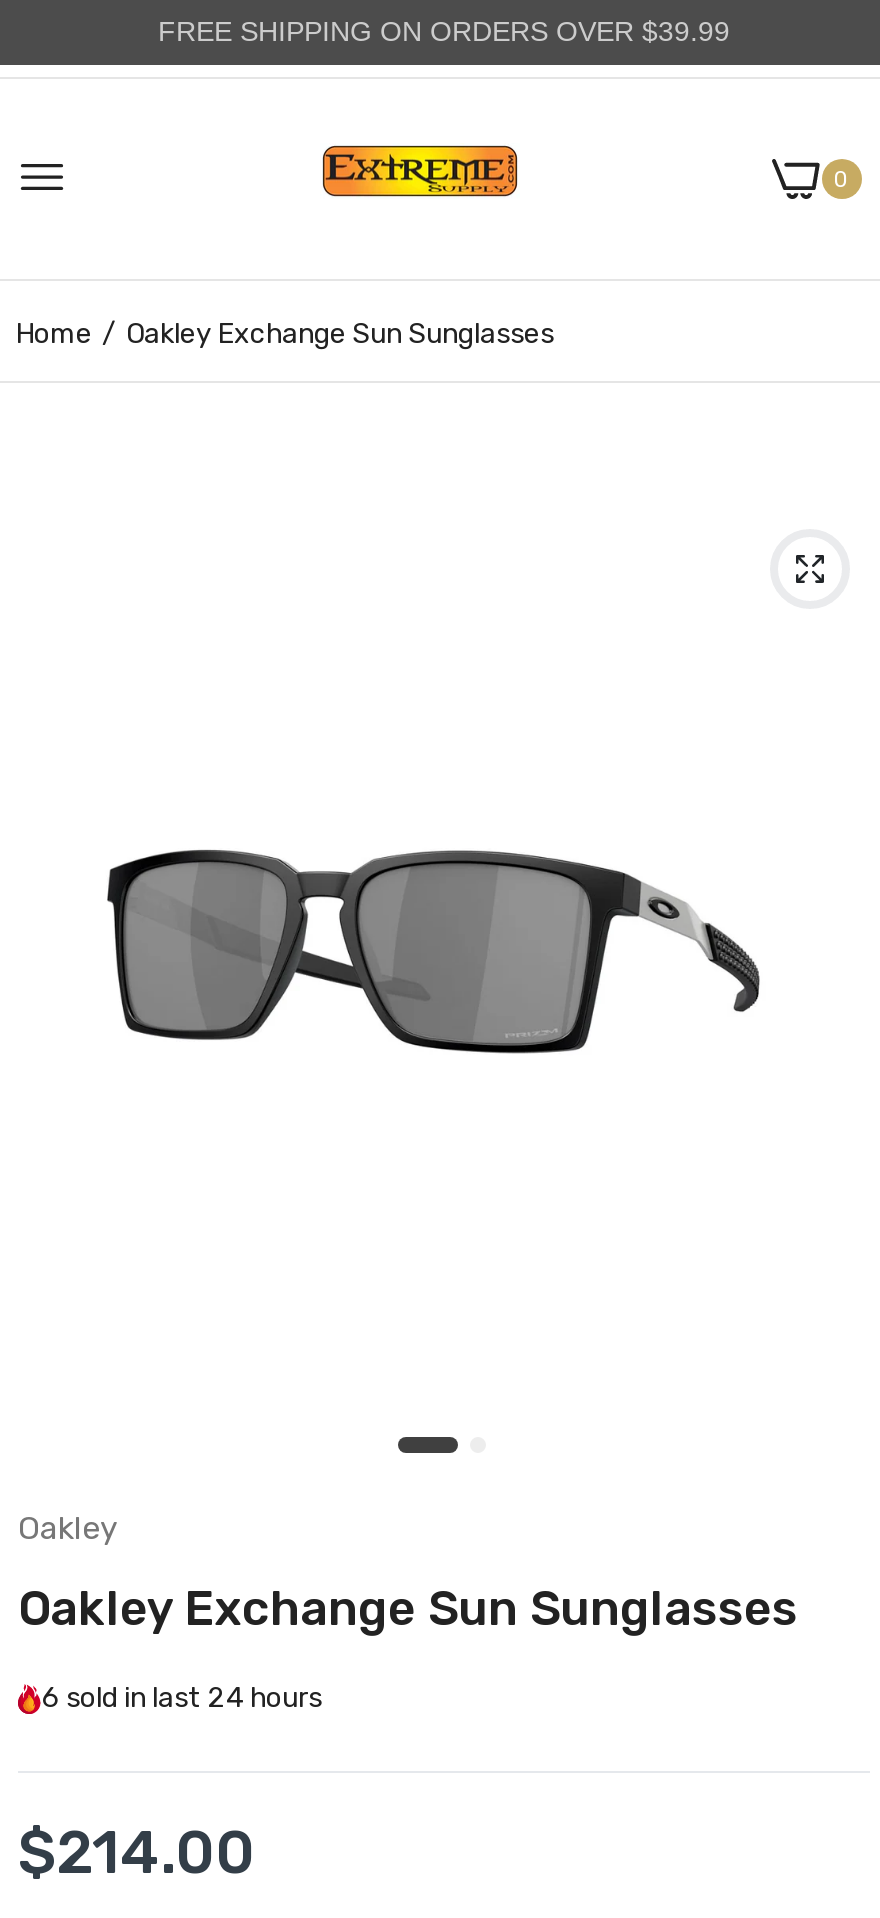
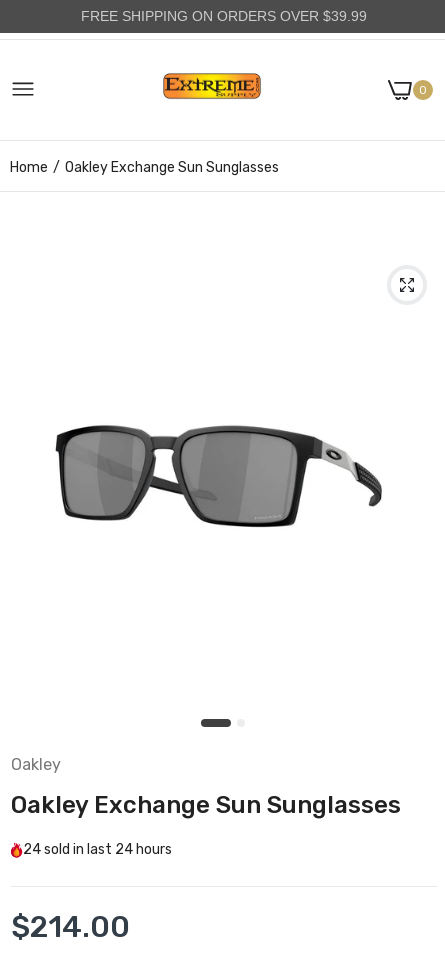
- 6 sold in last 24 hours
+ 24 sold in last 24 hours
